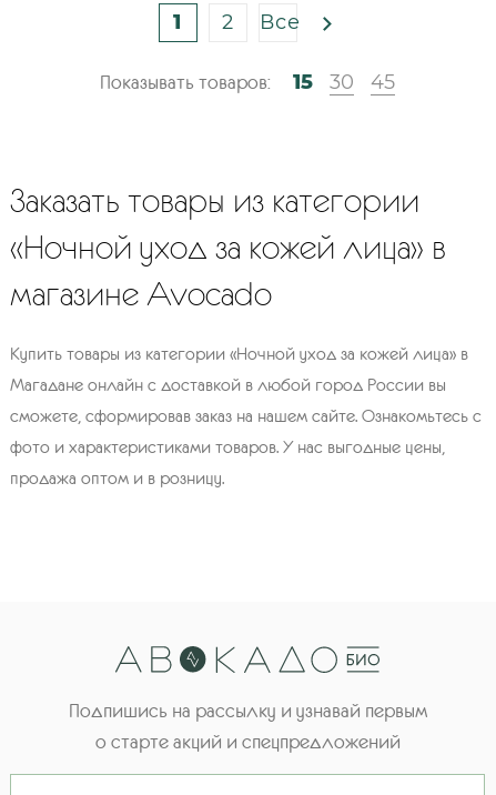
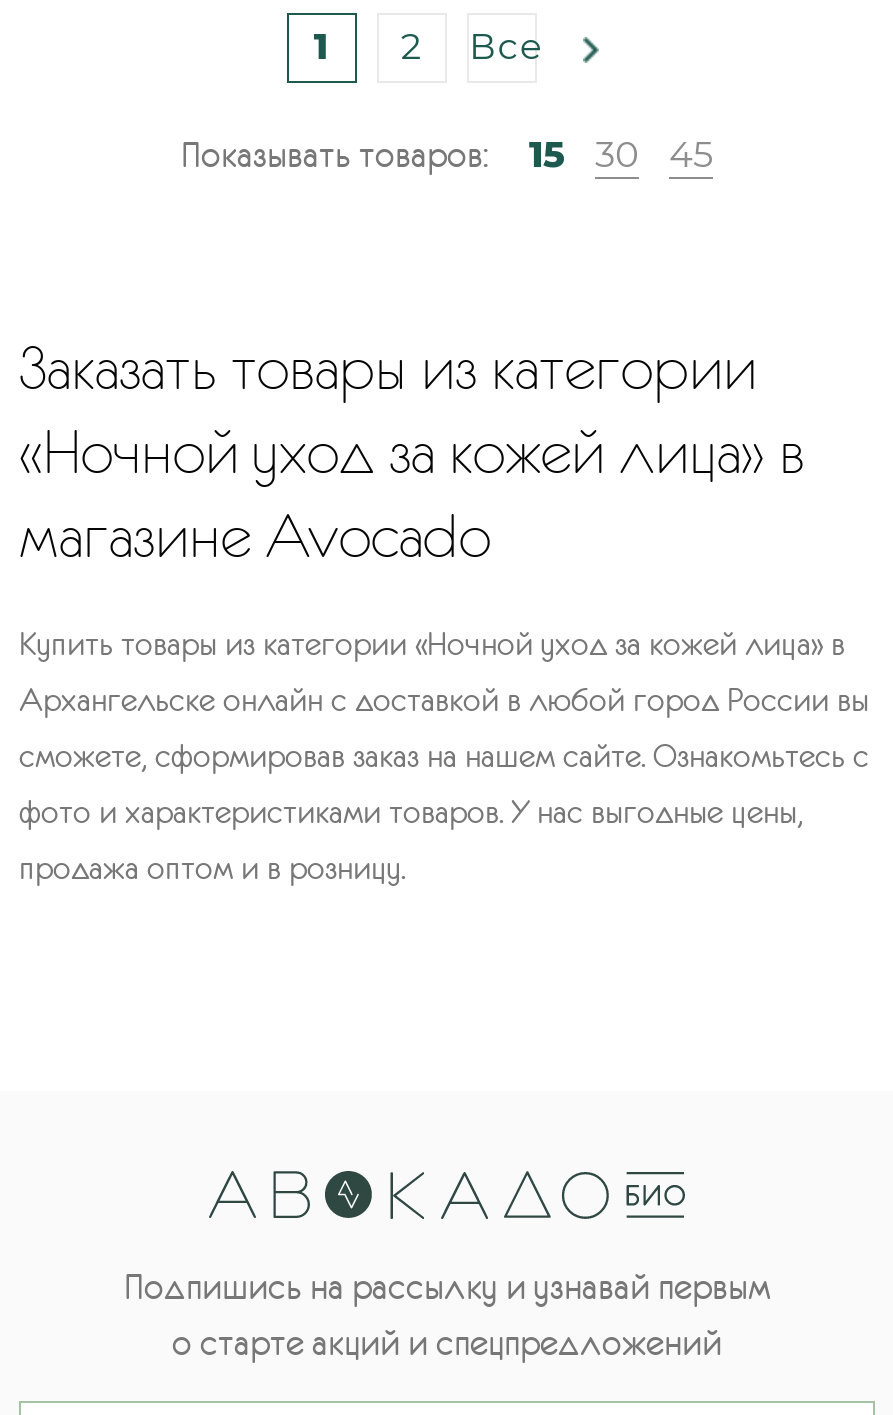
- Магадане онлайн с доставкой в любой город России вы
+ Архангельске онлайн с доставкой в любой город России вы
